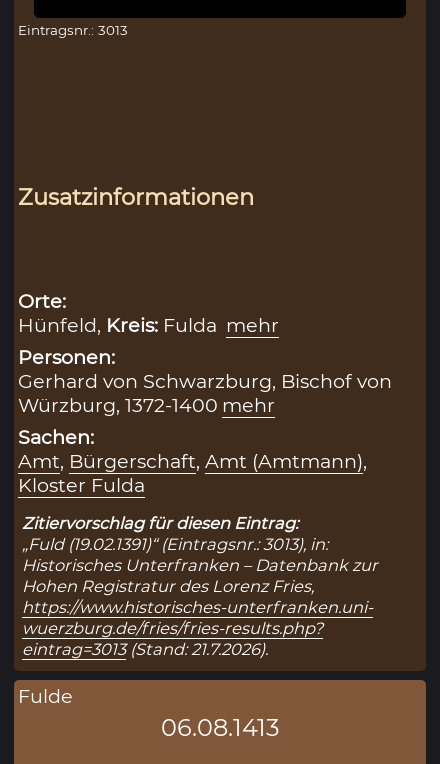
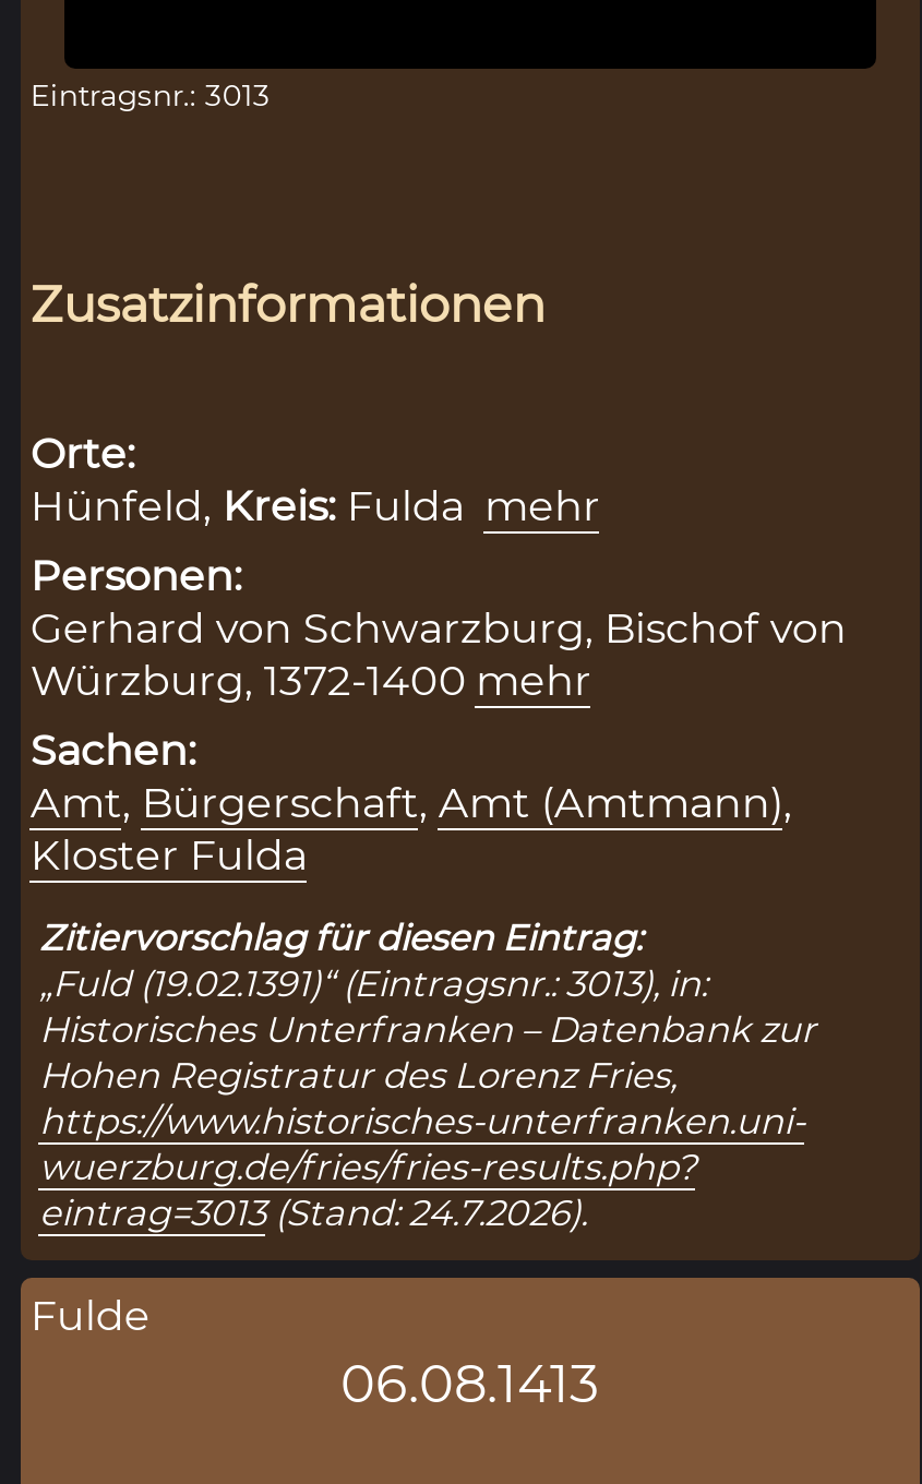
- eintrag=3013(Stand: 21.7.2026).
+ eintrag=3013(Stand: 24.7.2026).
